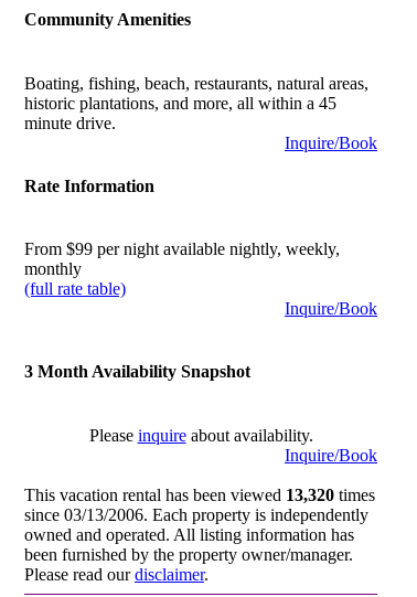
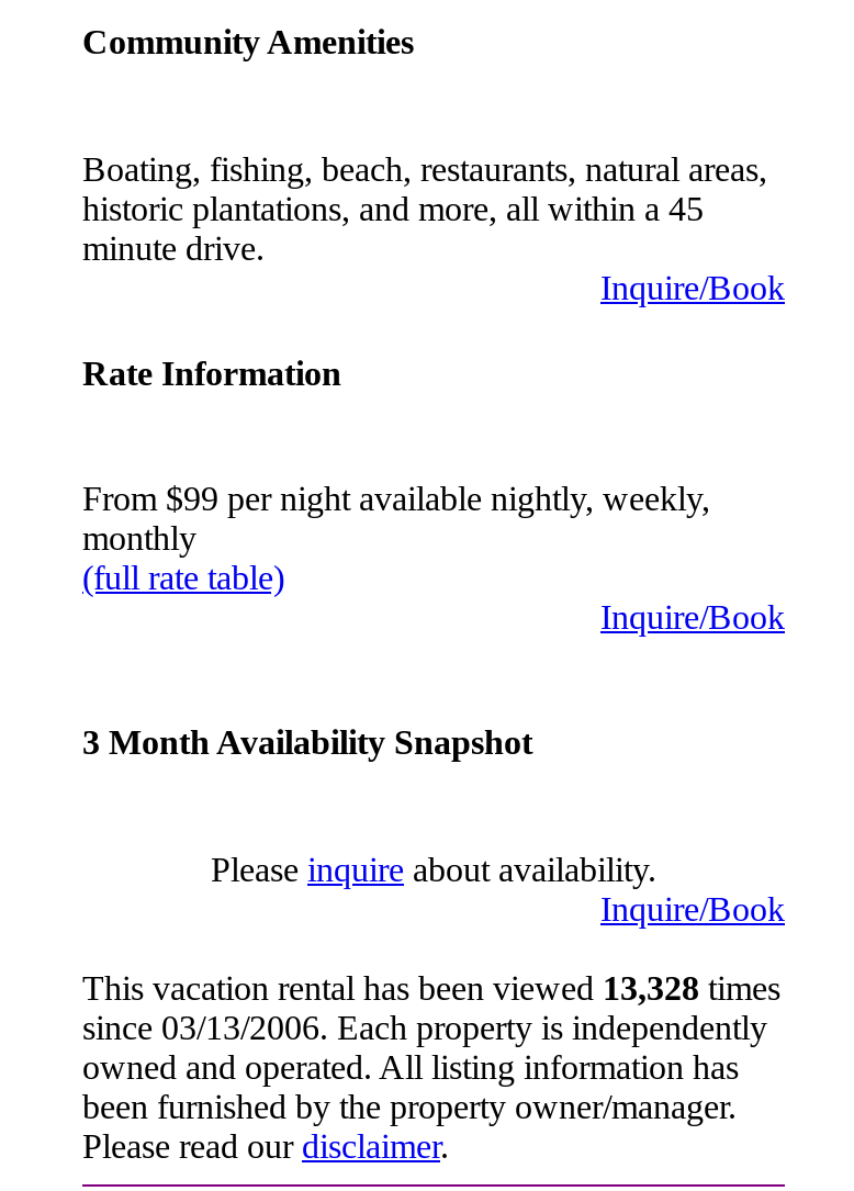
- This vacation rental has been viewed 13,320 times
+ This vacation rental has been viewed 13,328 times
